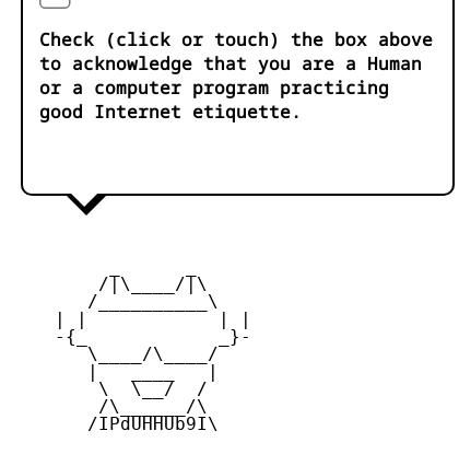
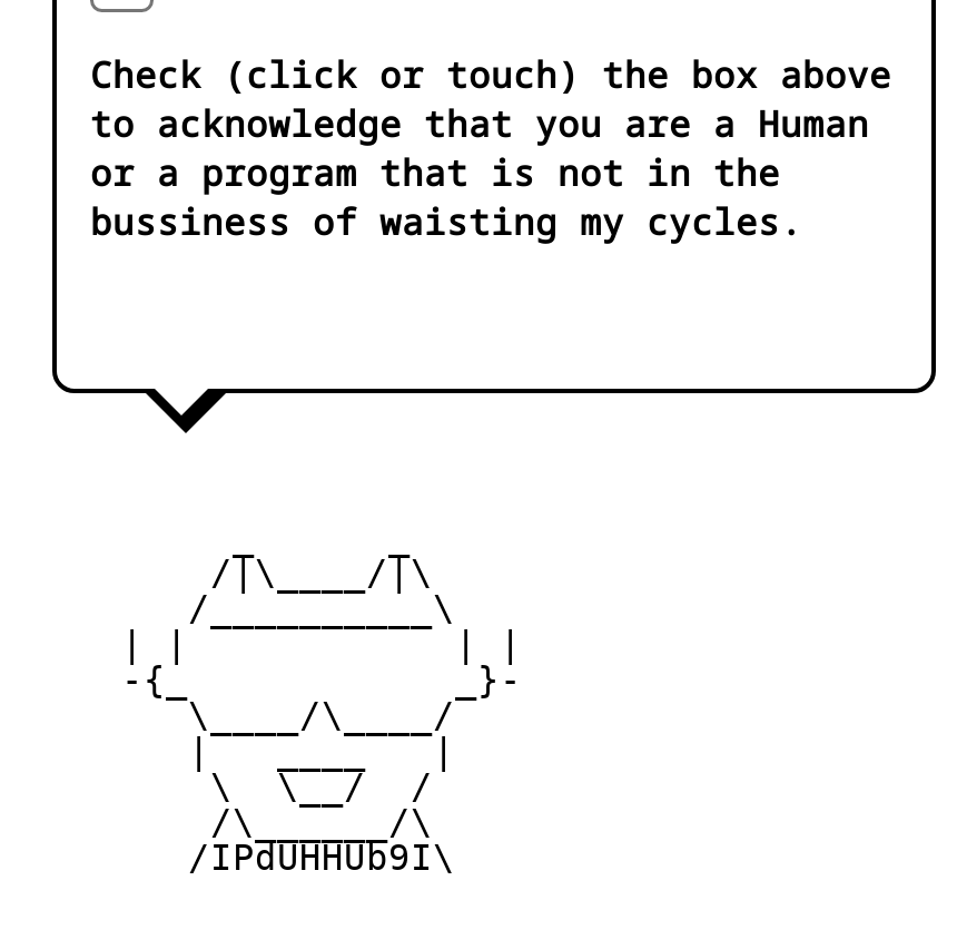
- or a computer program practicing
- good Internet etiquette.
+ or a program that is not in the
+ bussiness of waisting my cycles.
